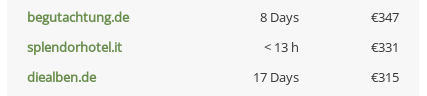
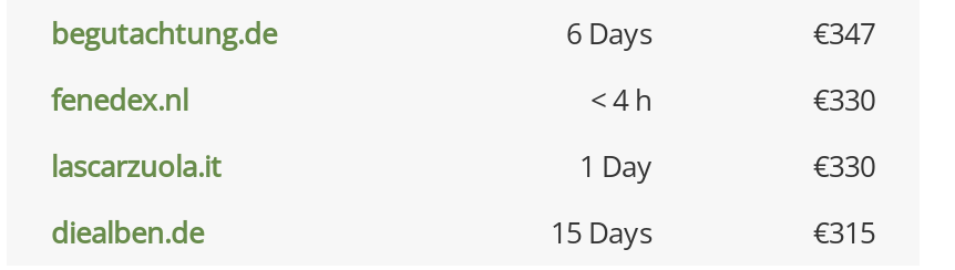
- 8 Days
+ 6 Days

- splendorhotel.it
- < 13 h
- €331
+ fenedex.nl
+ < 4 h
+ €330
+ lascarzuola.it
+ 1 Day
+ €330

- 17 Days
+ 15 Days
